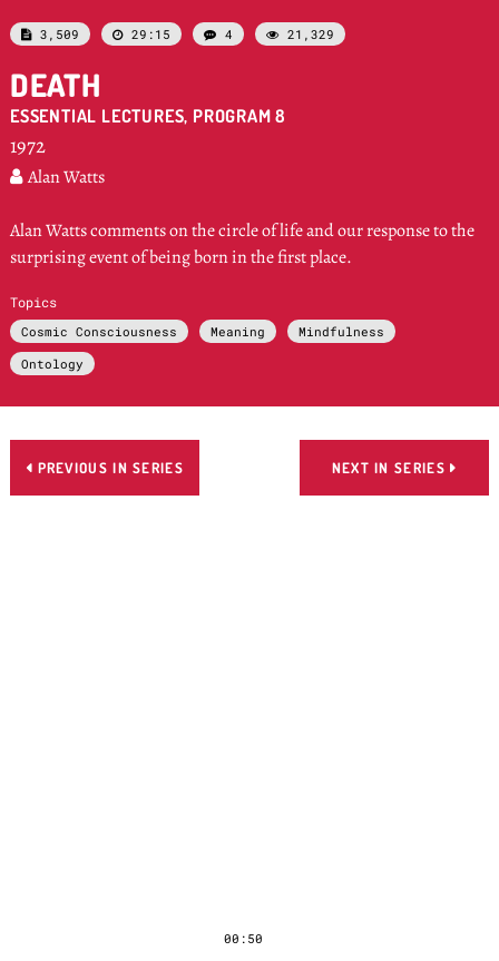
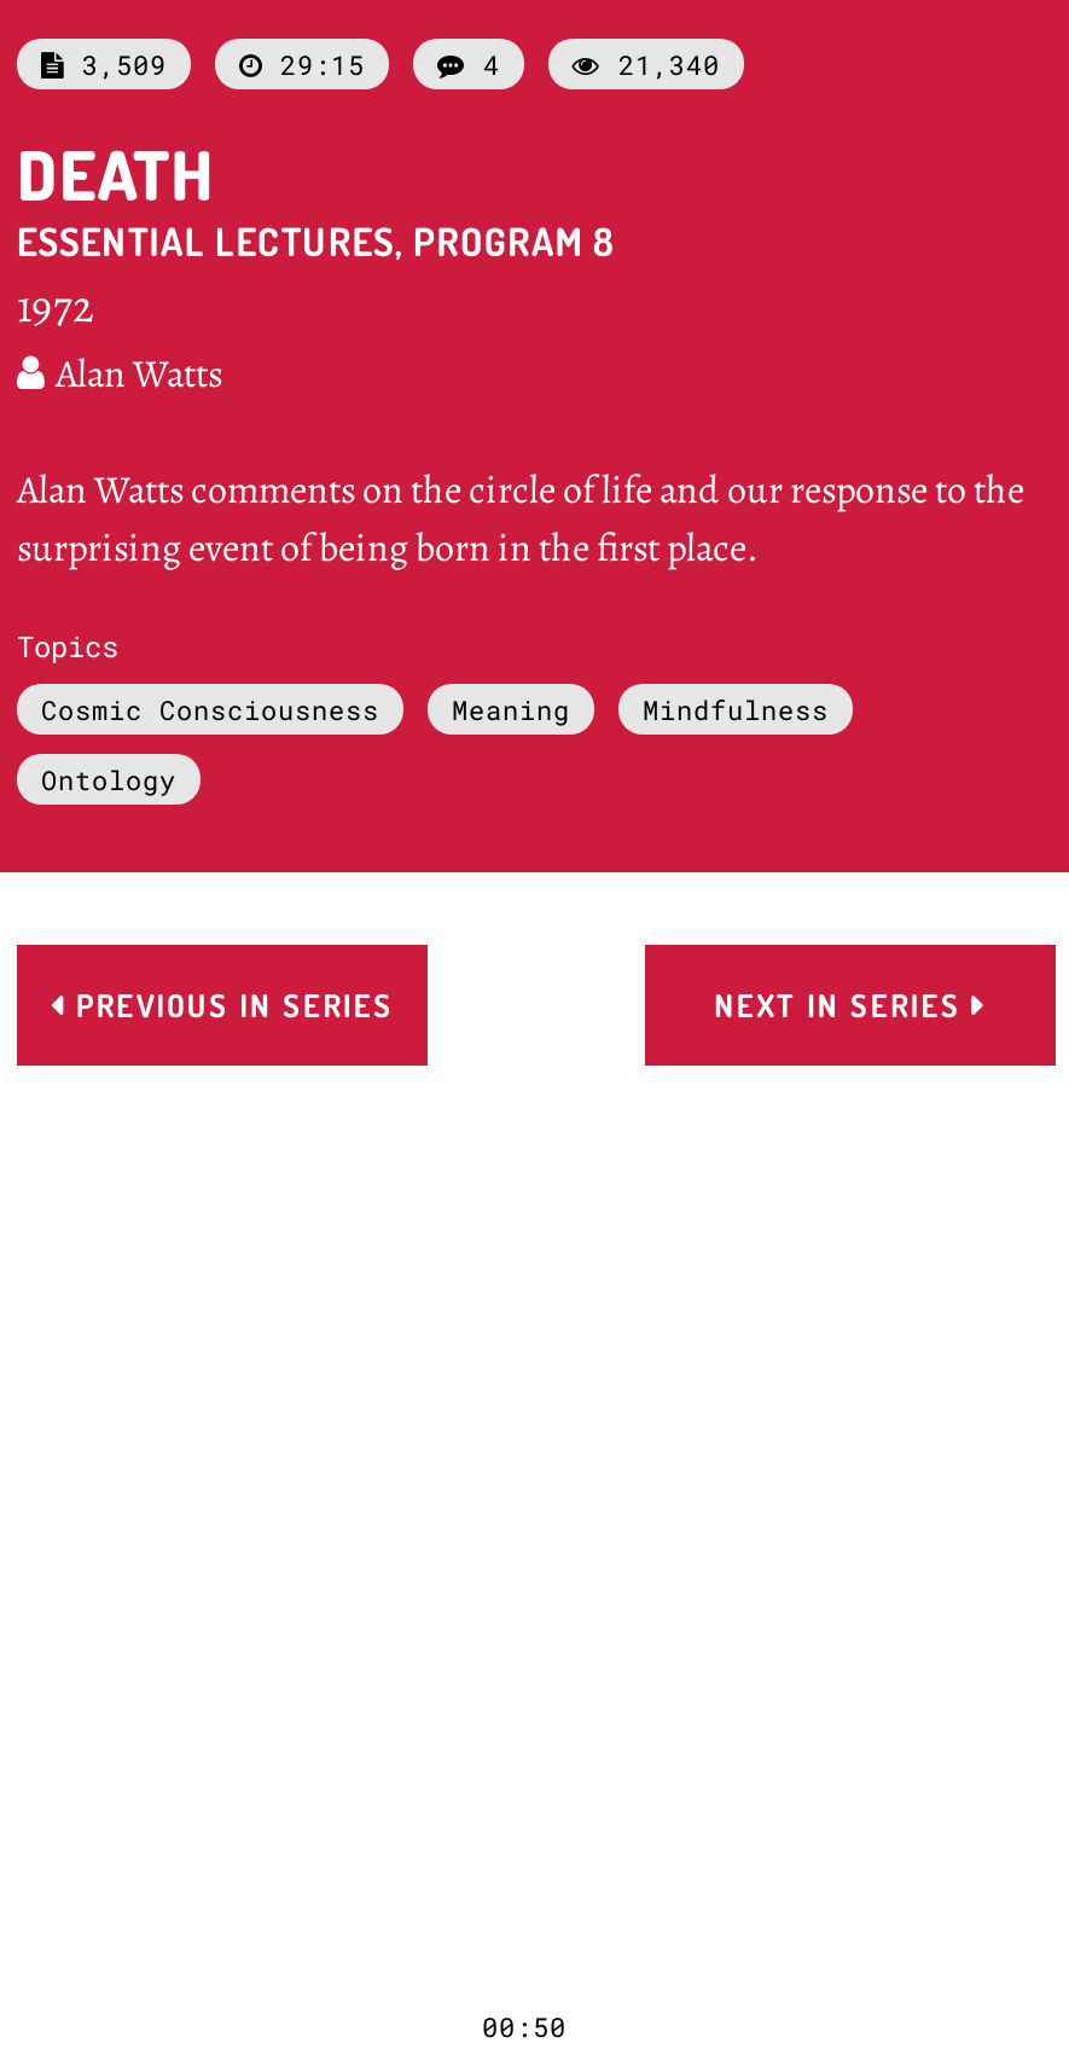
- 21,329
+ 21,340
